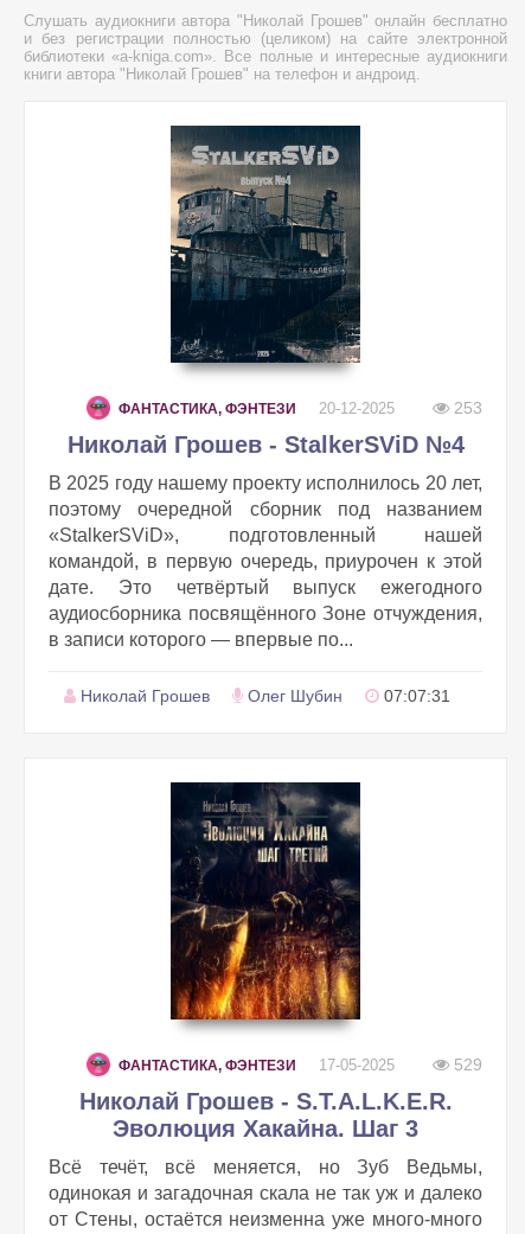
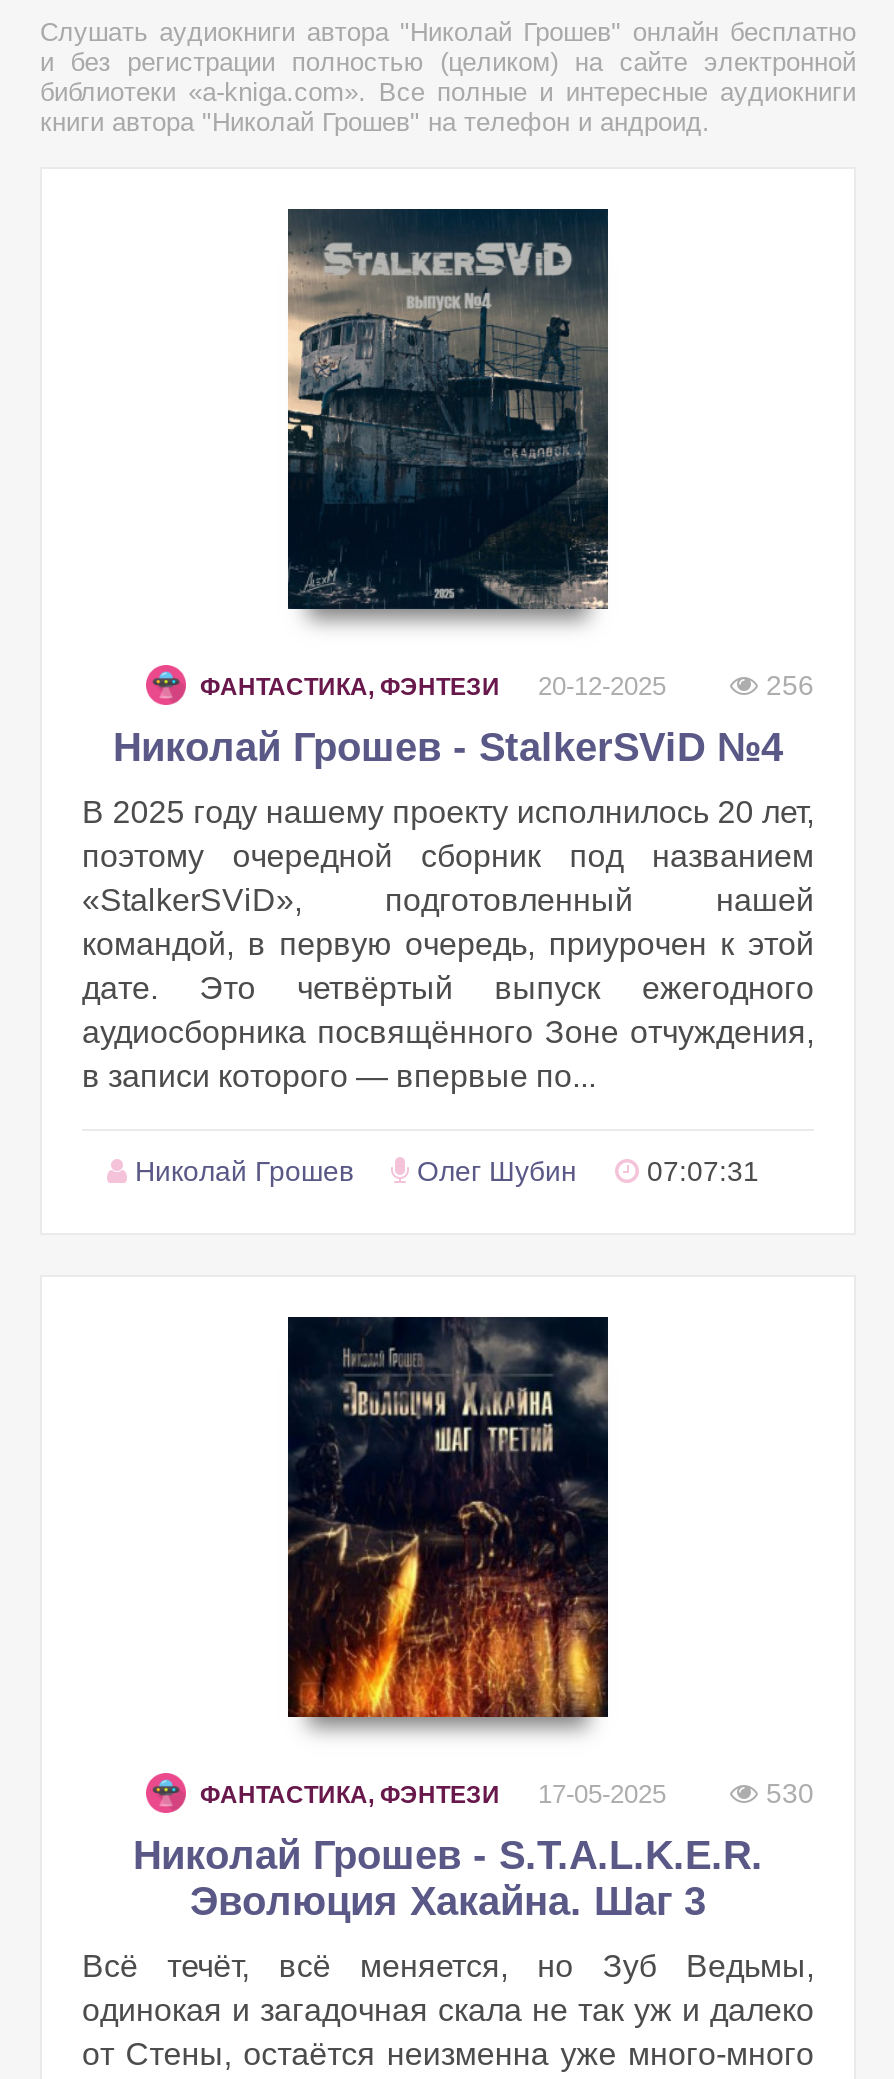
- 253
+ 256

- 529
+ 530
